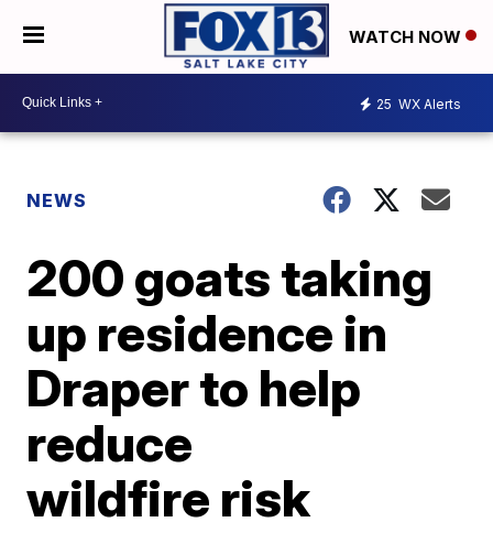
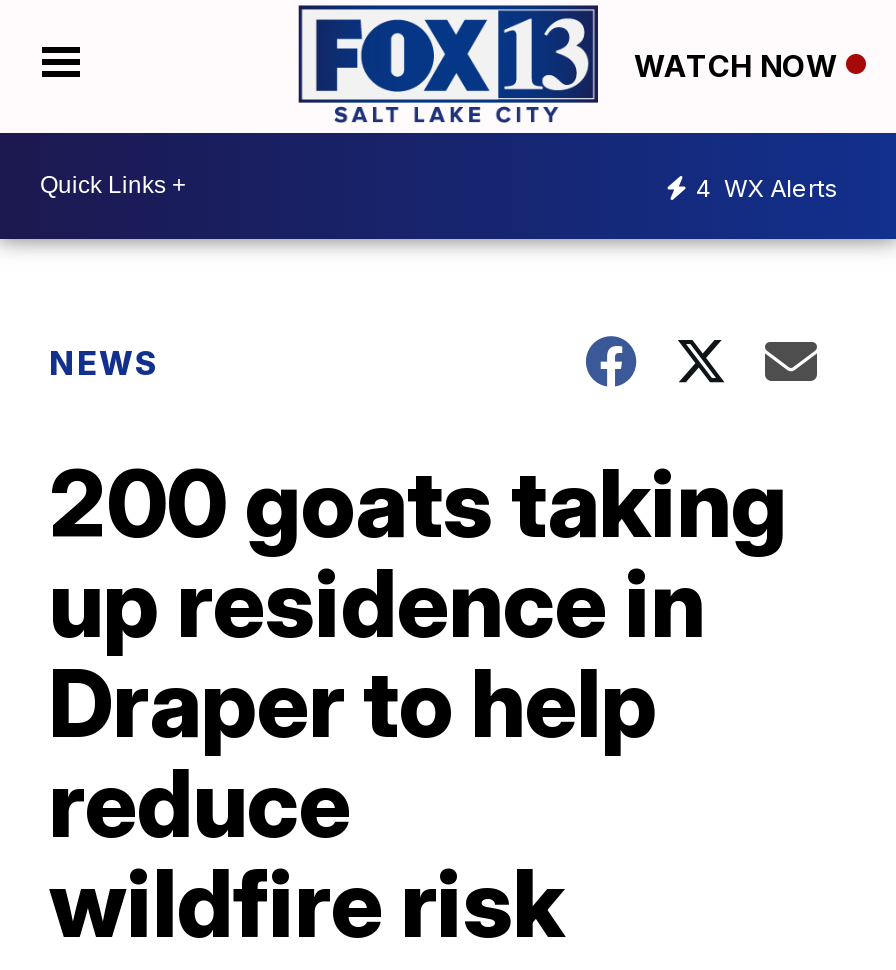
- 25 WX Alerts
+ 4 WX Alerts
